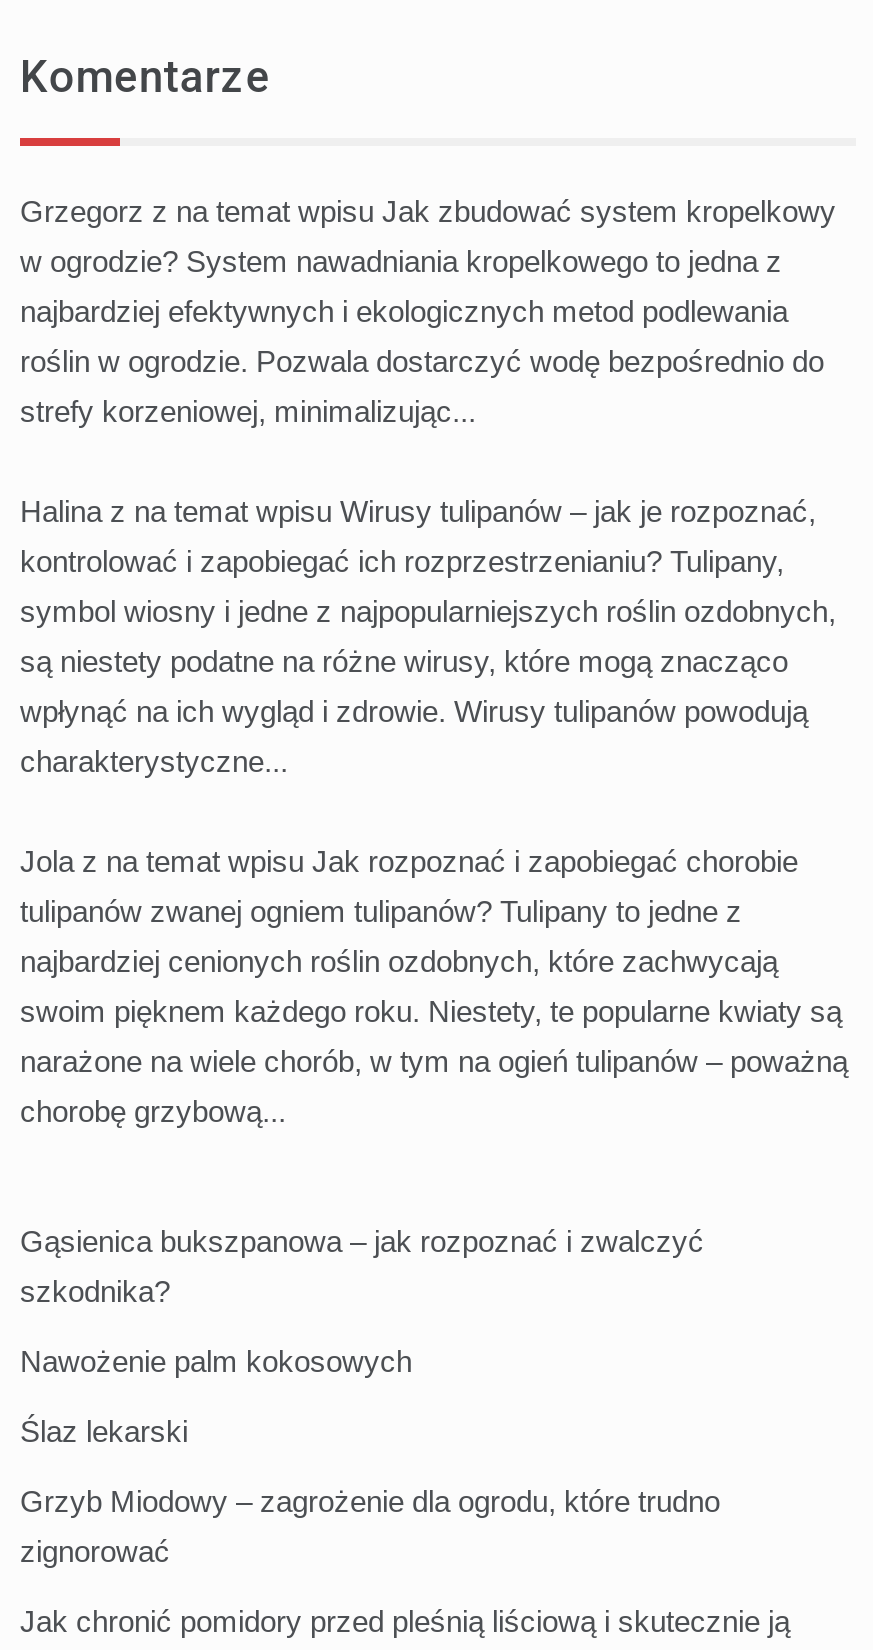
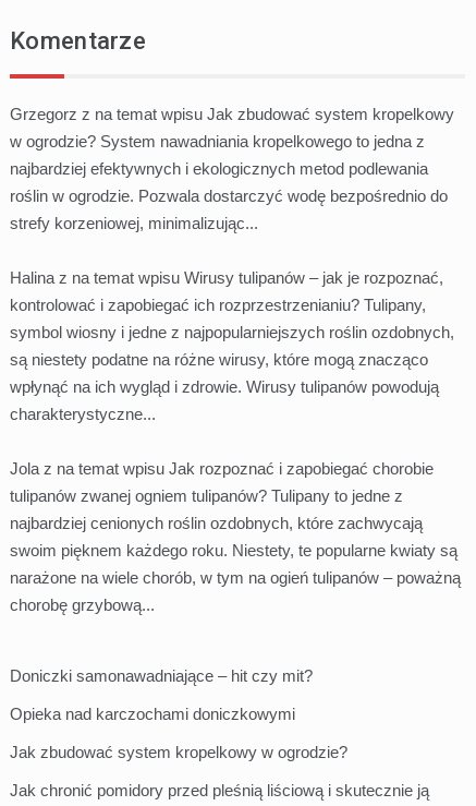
- Gąsienica bukszpanowa – jak rozpoznać i zwalczyć
- szkodnika?
- Nawożenie palm kokosowych
- Ślaz lekarski
- Grzyb Miodowy – zagrożenie dla ogrodu, które trudno
- zignorować
+ Doniczki samonawadniające – hit czy mit?
+ Opieka nad karczochami doniczkowymi
+ Jak zbudować system kropelkowy w ogrodzie?
